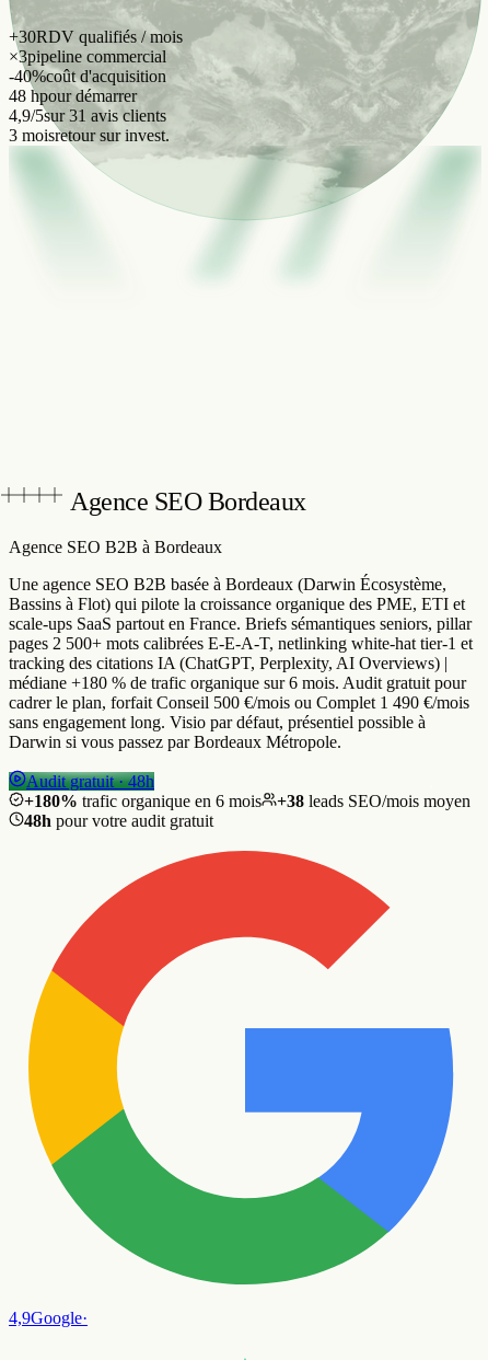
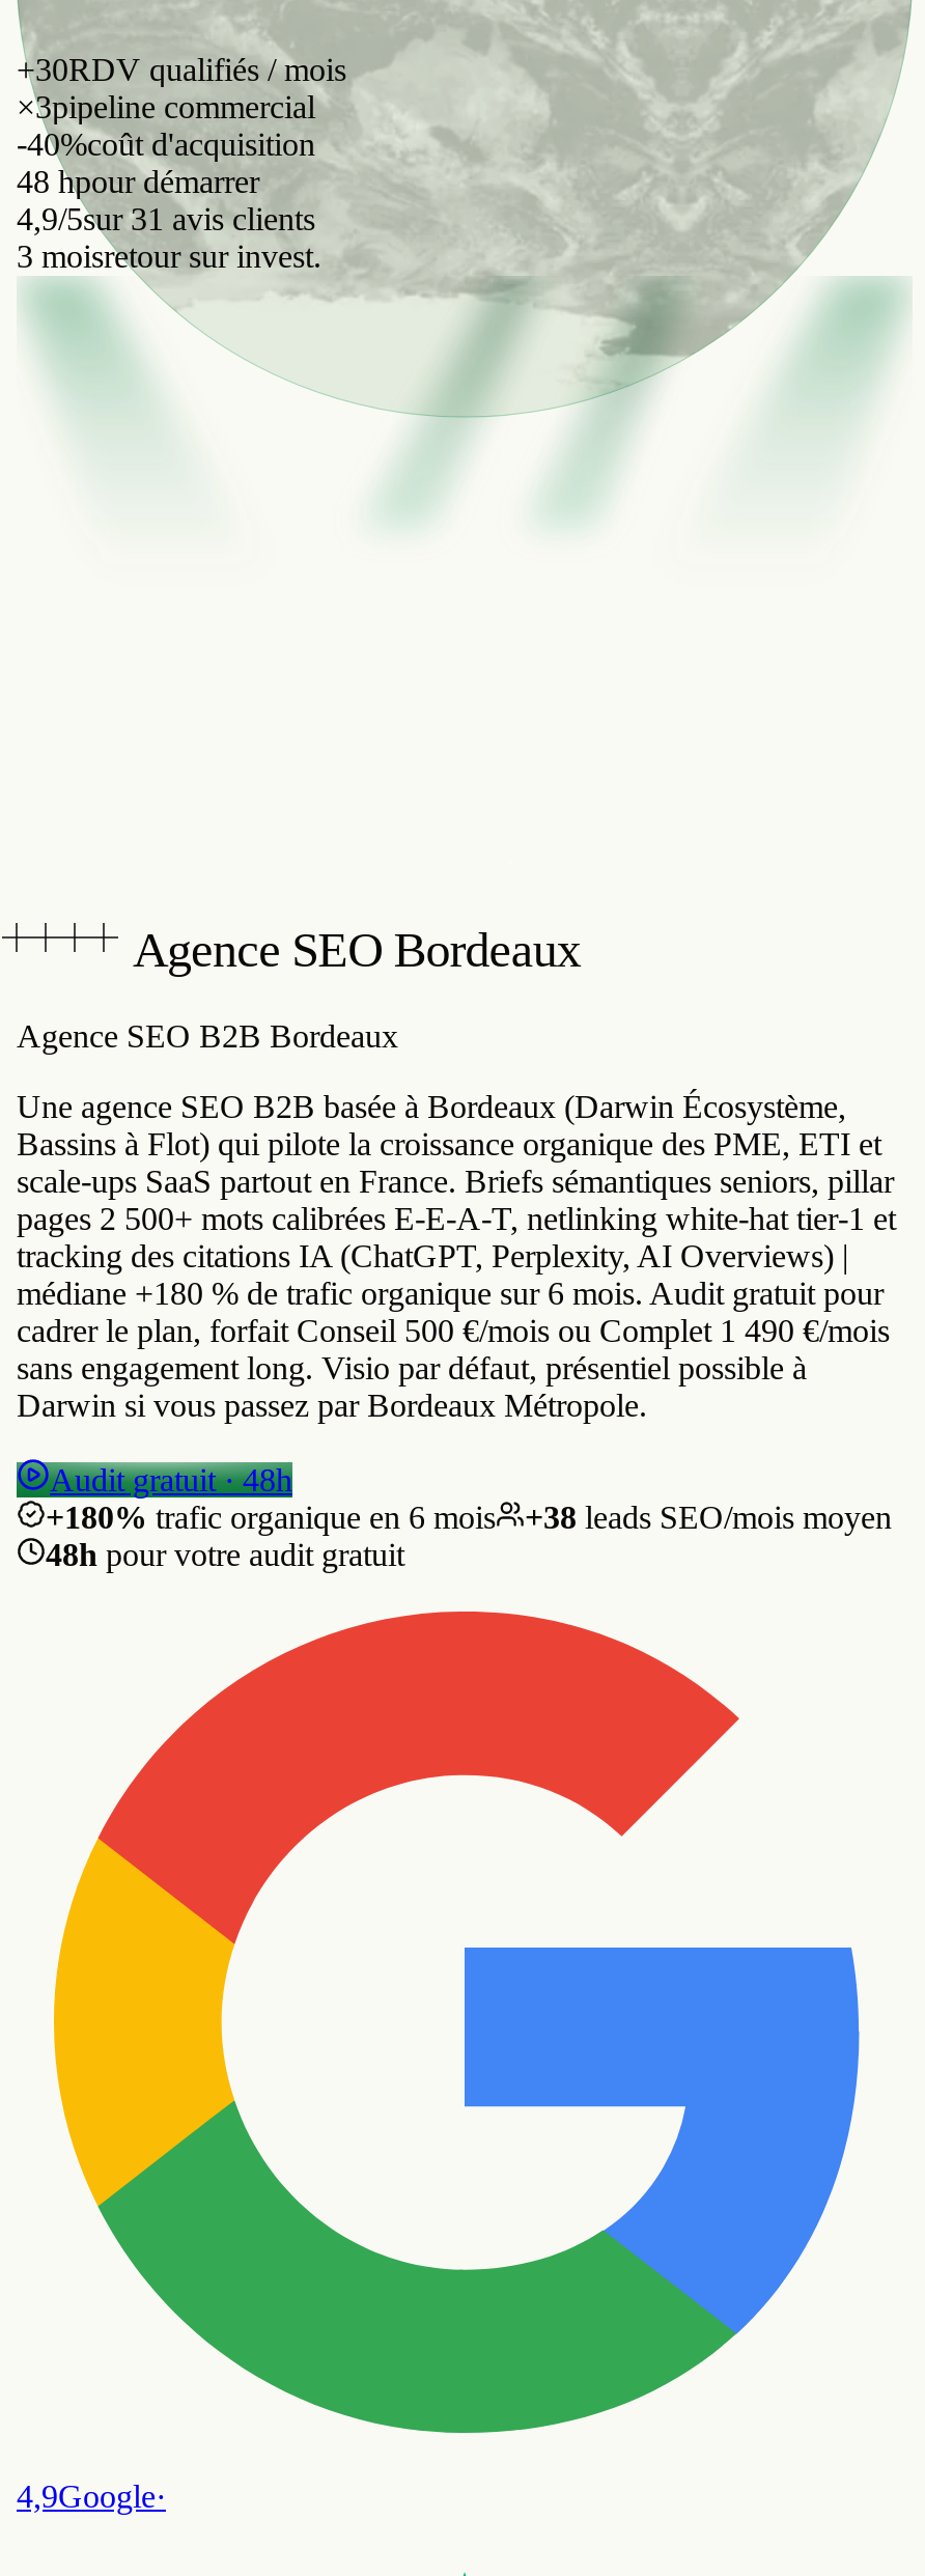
- Agence SEO B2B à Bordeaux
+ Agence SEO B2B Bordeaux
